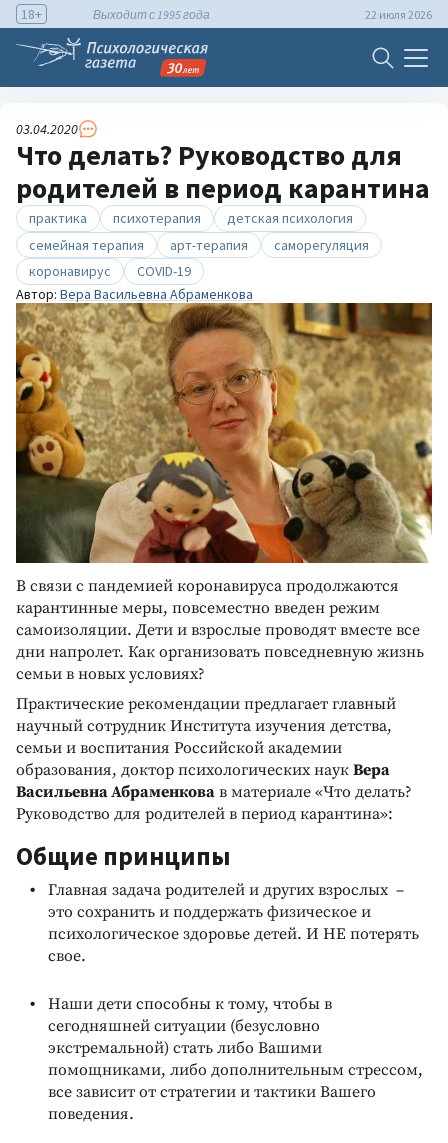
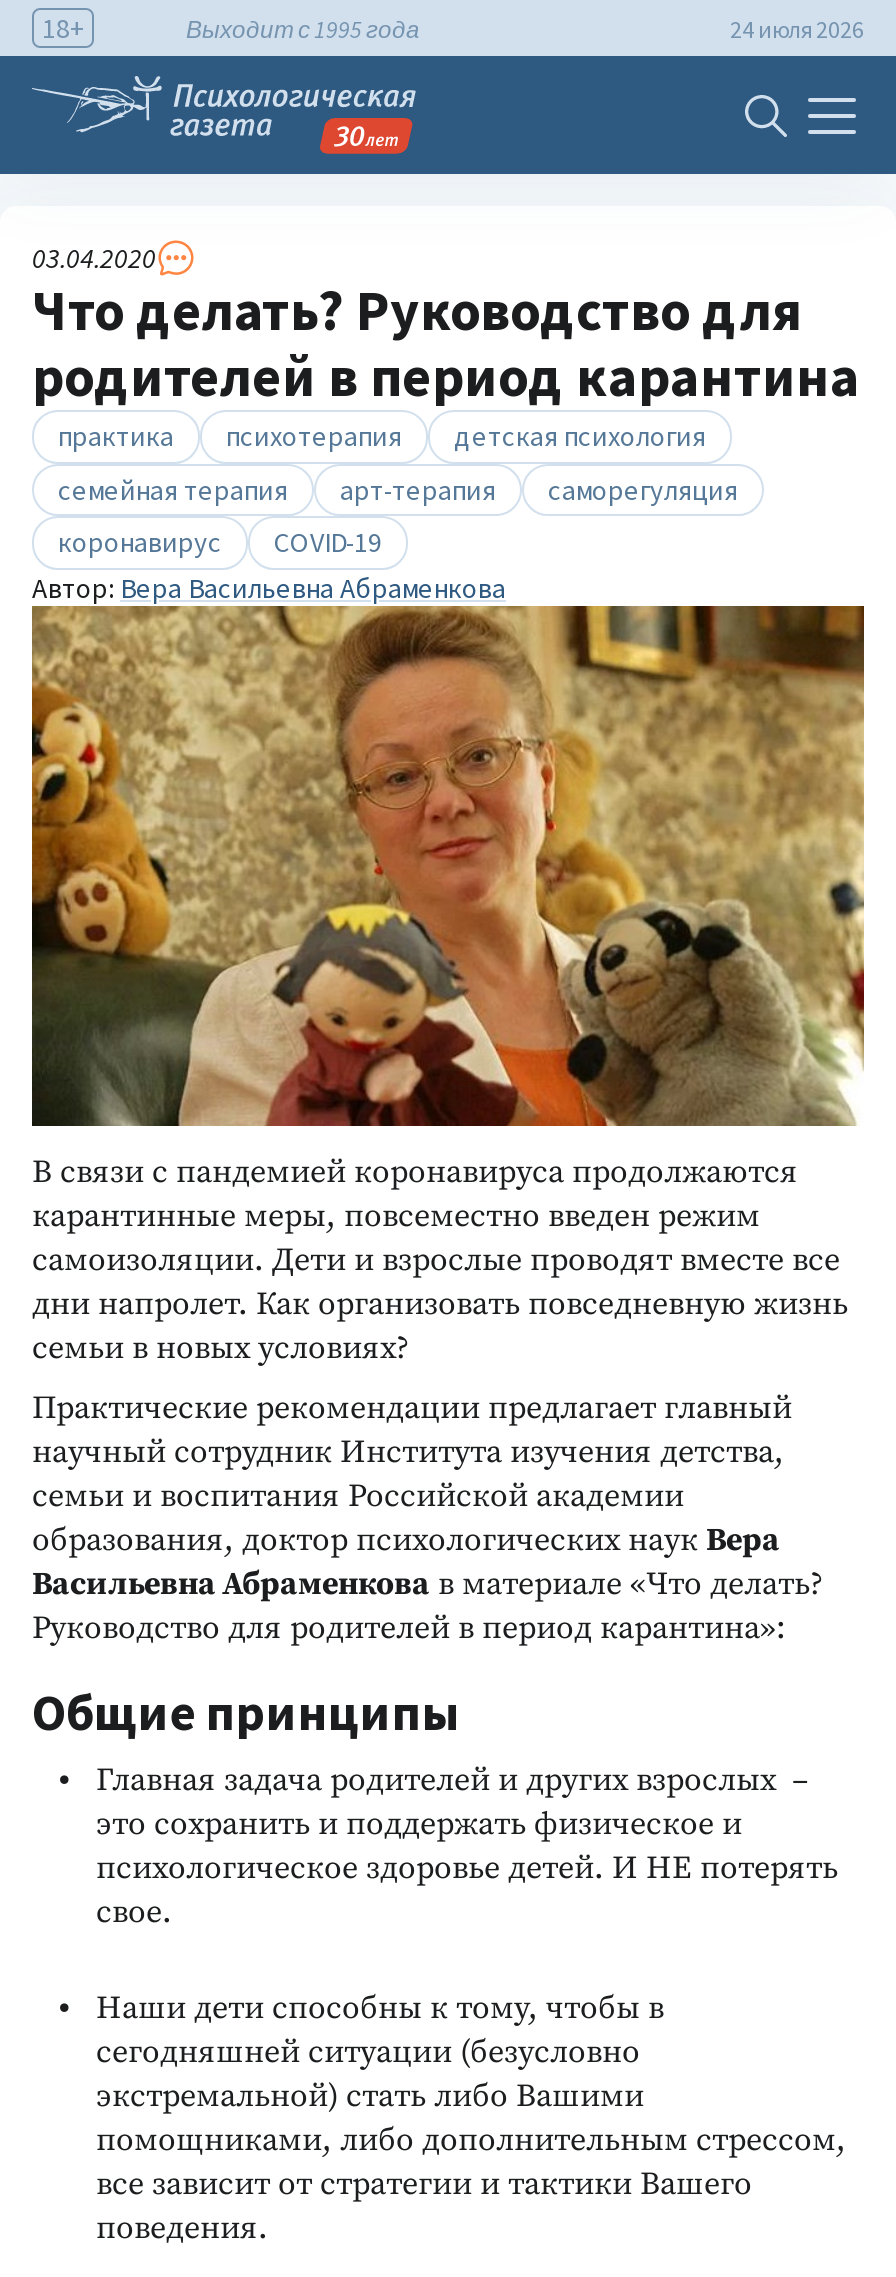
- 22 июля 2026
+ 24 июля 2026
